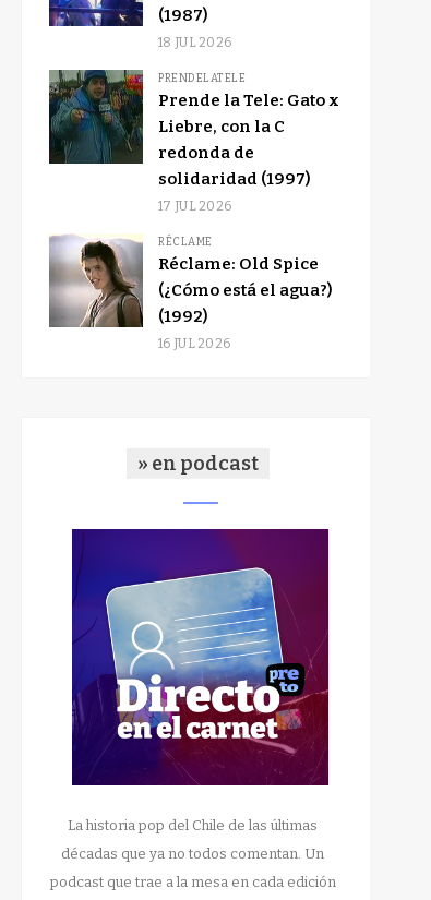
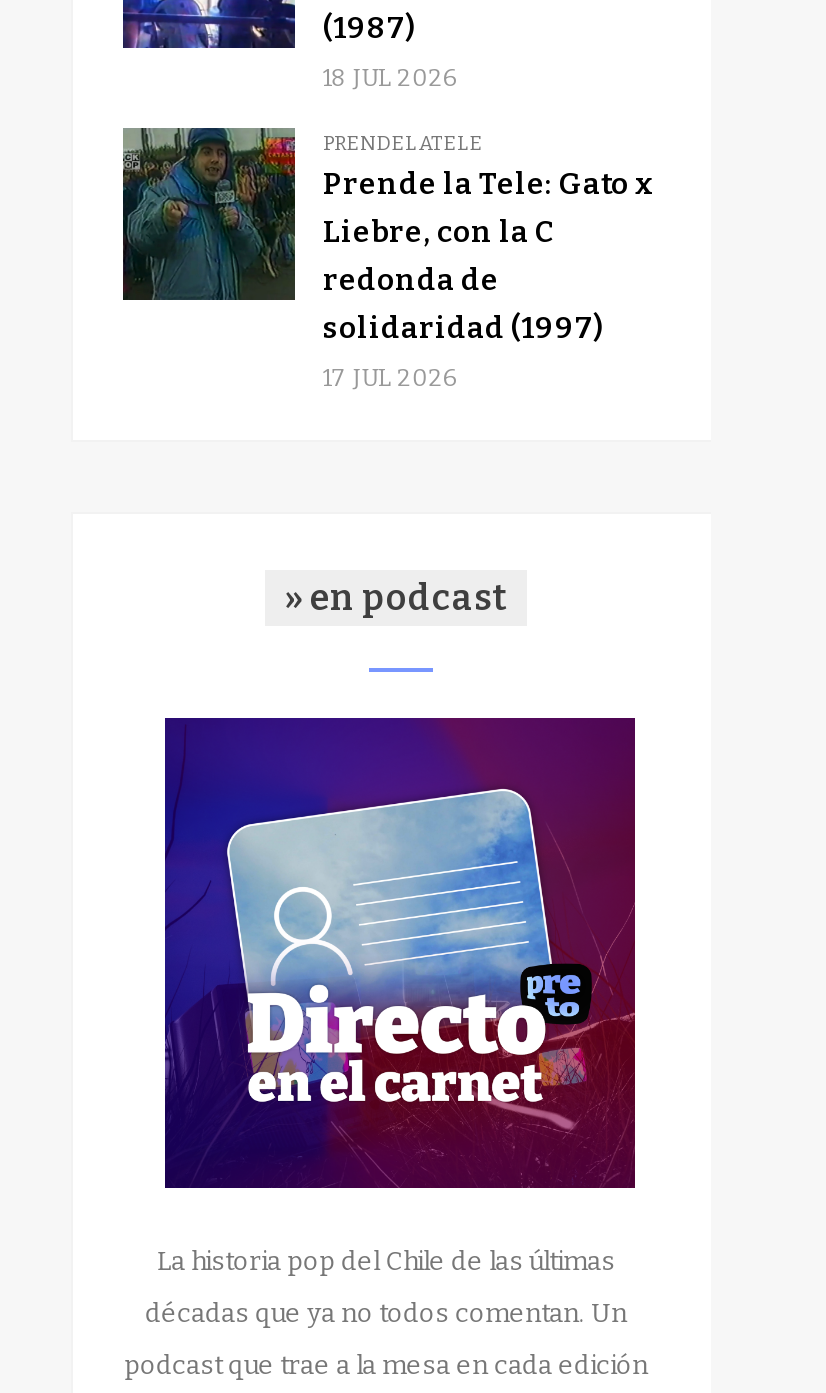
- [image]
- RÉCLAME
- Réclame: Old Spice
- (¿Cómo está el agua?)
- (1992)
- 16 JUL 2026
